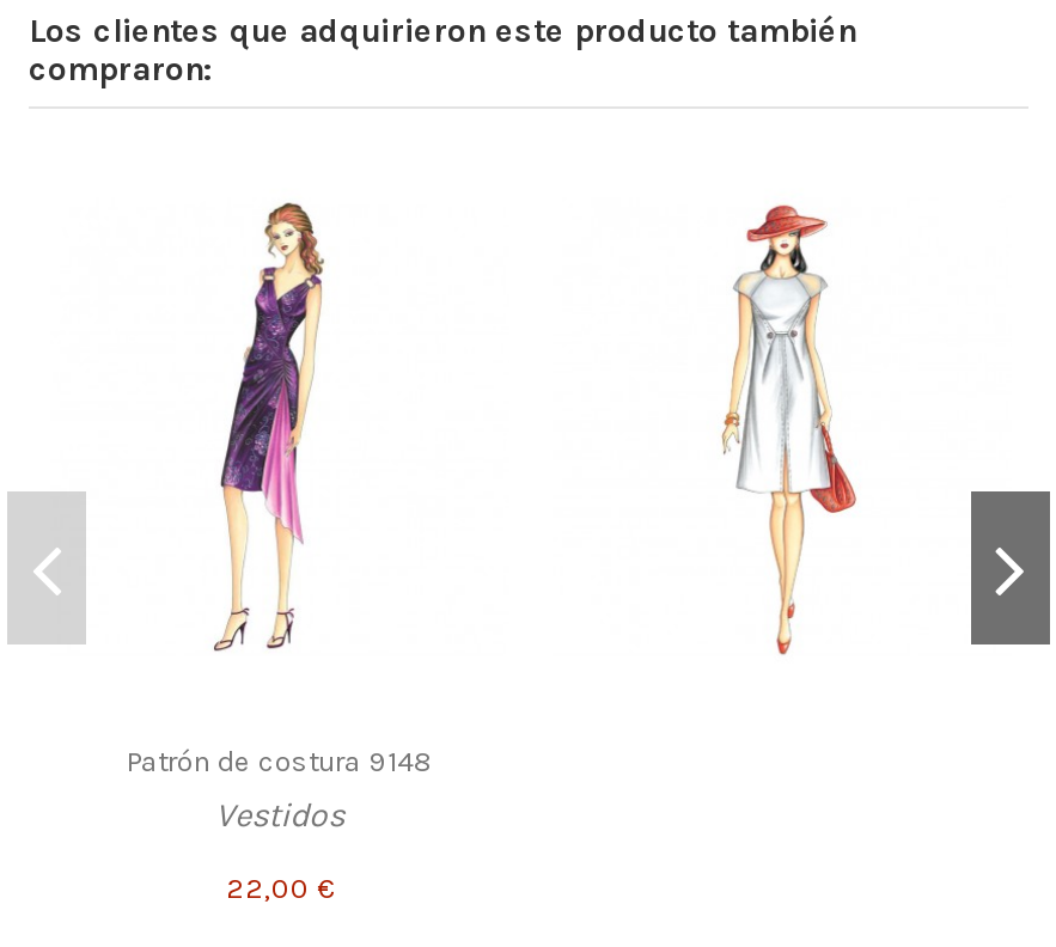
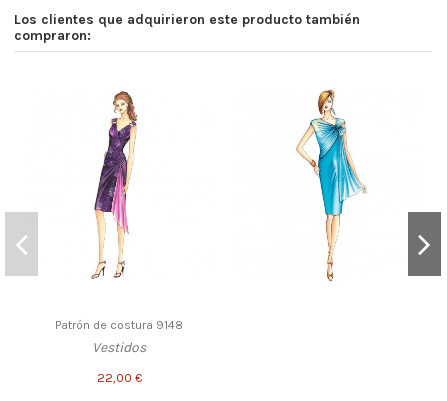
- [image]
+ [image]
